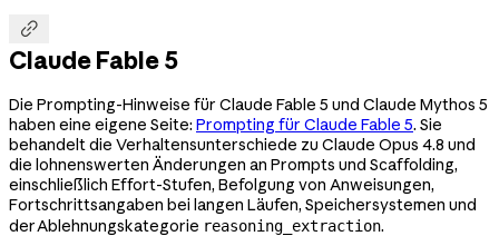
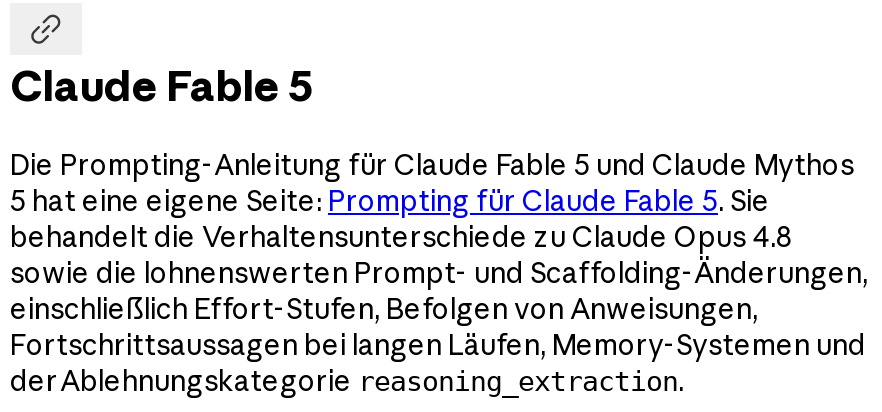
- Die Prompting-Hinweise für Claude Fable 5 und Claude Mythos 5
- haben eine eigene Seite:Prompting für Claude Fable 5. Sie
- behandelt die Verhaltensunterschiede zu Claude Opus 4.8 und
- die lohnenswerten Änderungen an Prompts und Scaffolding,
- einschließlich Effort-Stufen, Befolgung von Anweisungen,
- Fortschrittsangaben bei langen Läufen, Speichersystemen und
+ Die Prompting-Anleitung für Claude Fable 5 und Claude Mythos
+ 5 hat eine eigene Seite:Prompting für Claude Fable 5. Sie
+ behandelt die Verhaltensunterschiede zu Claude Opus 4.8
+ sowie die lohnenswerten Prompt- und Scaffolding-Änderungen,
+ einschließlich Effort-Stufen, Befolgen von Anweisungen,
+ Fortschrittsaussagen bei langen Läufen, Memory-Systemen und
